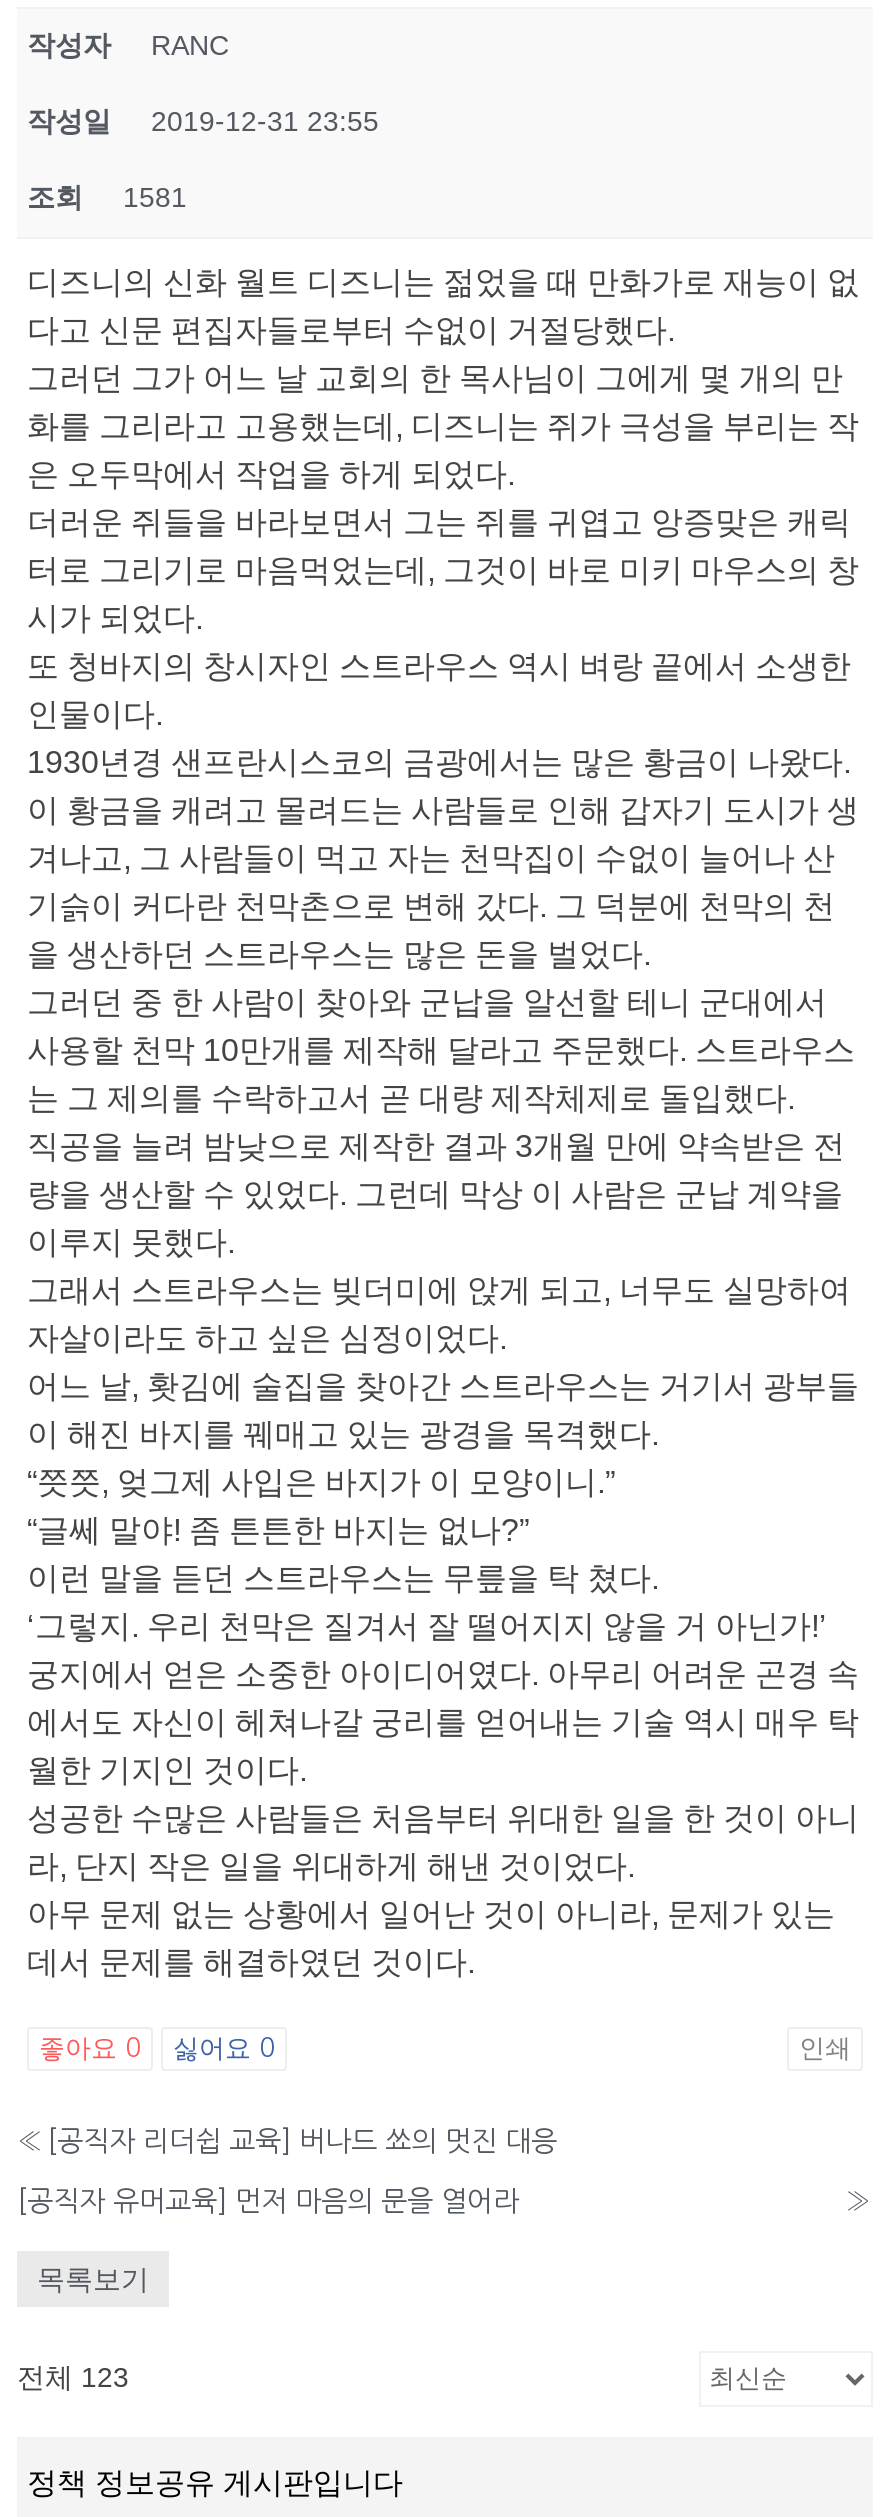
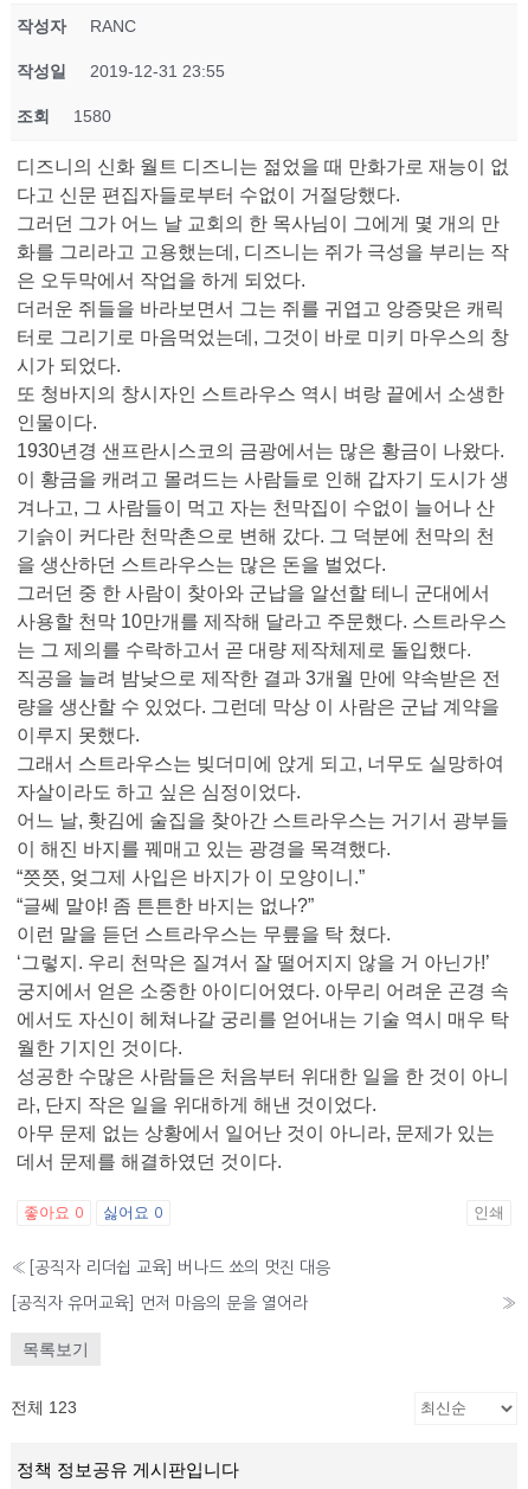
- 조회 1581
+ 조회 1580
